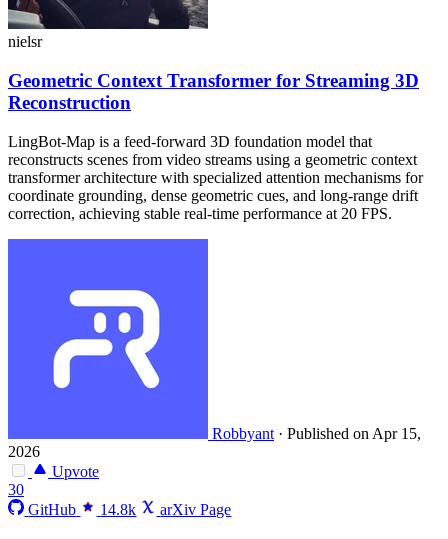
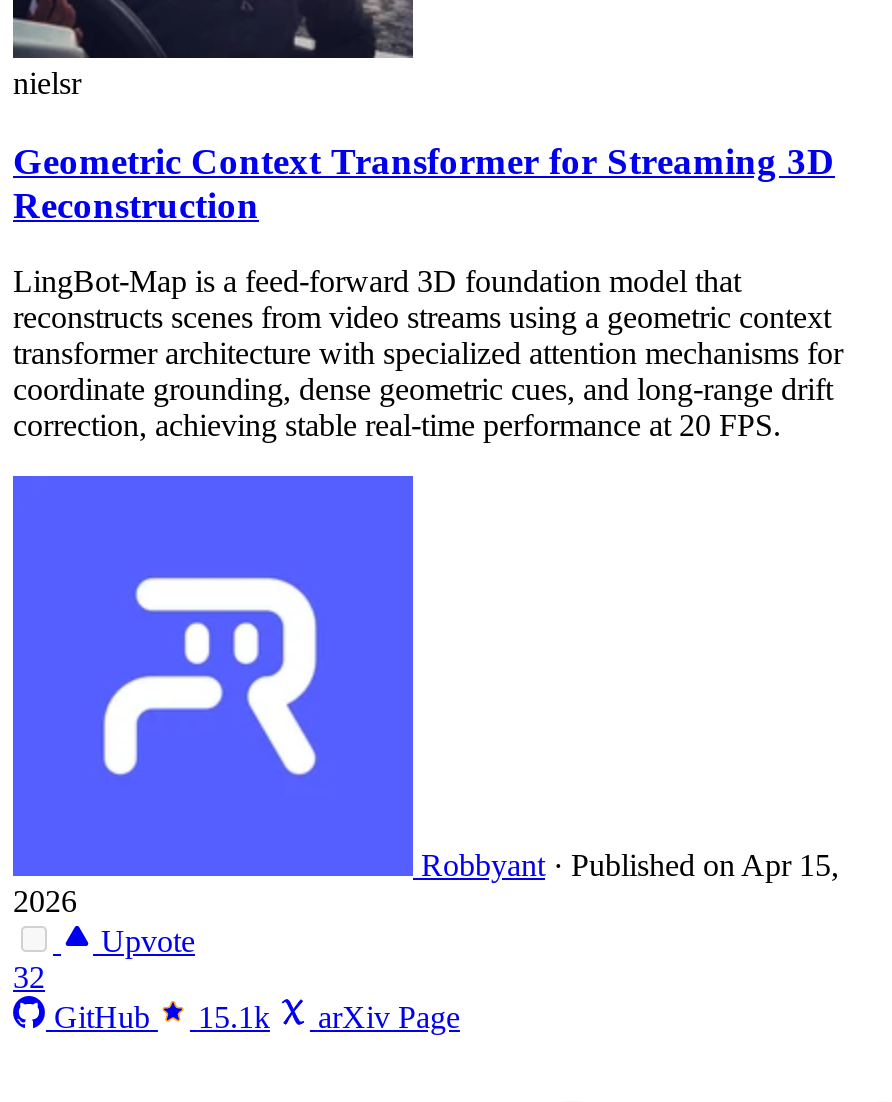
- 30
+ 32

- GitHub 14.8k arXiv Page
+ GitHub 15.1k arXiv Page
